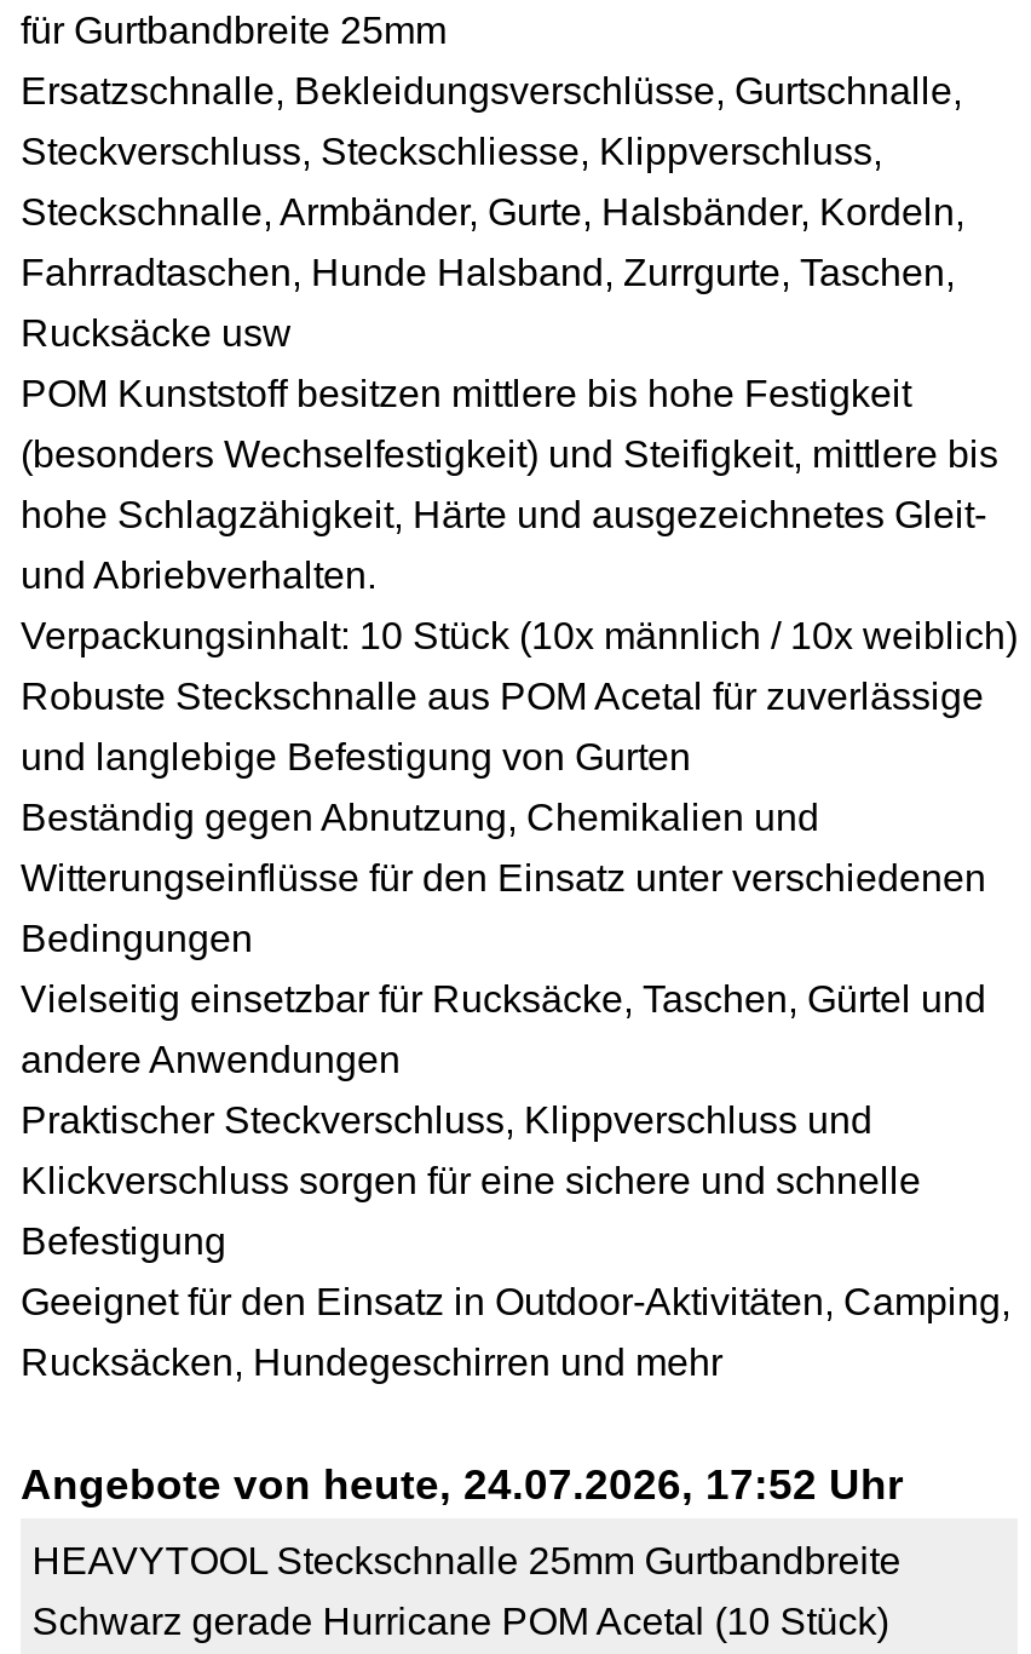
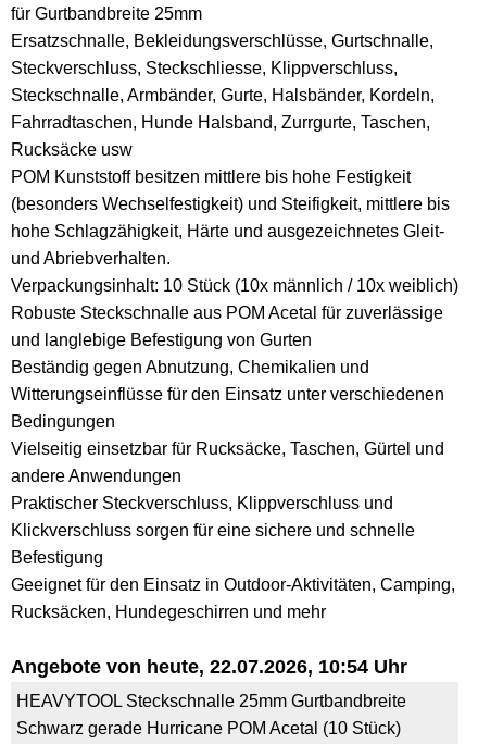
- Angebote von heute, 24.07.2026, 17:52 Uhr
+ Angebote von heute, 22.07.2026, 10:54 Uhr
